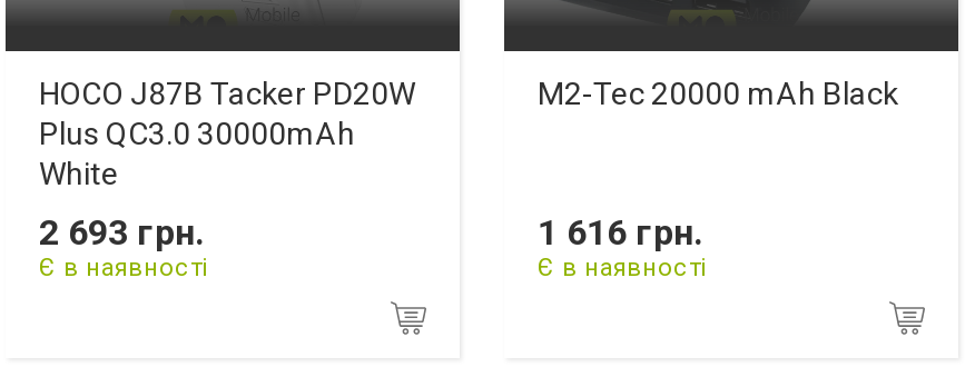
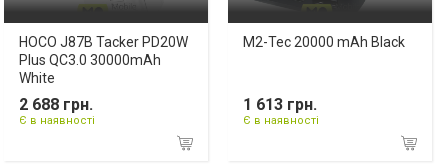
- 2 693 грн.
+ 2 688 грн.

- 1 616 грн.
+ 1 613 грн.
